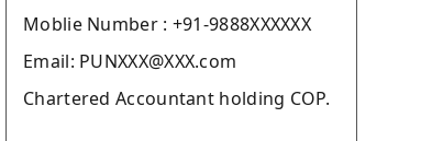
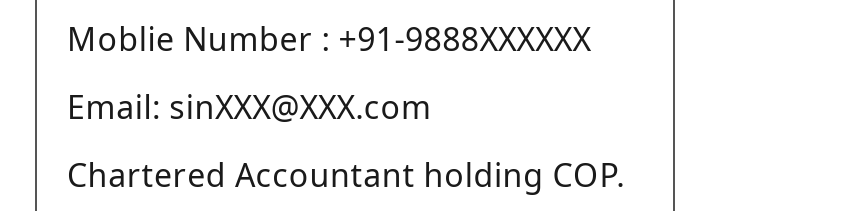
- Email: PUNXXX@XXX.com
+ Email: sinXXX@XXX.com
